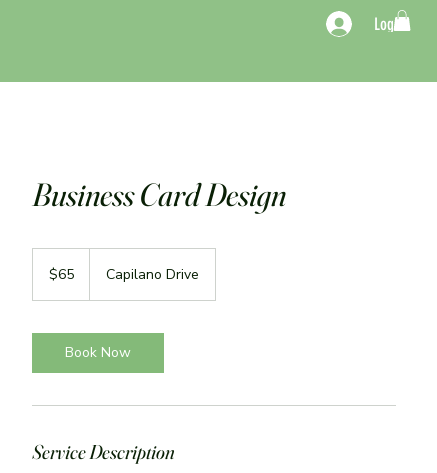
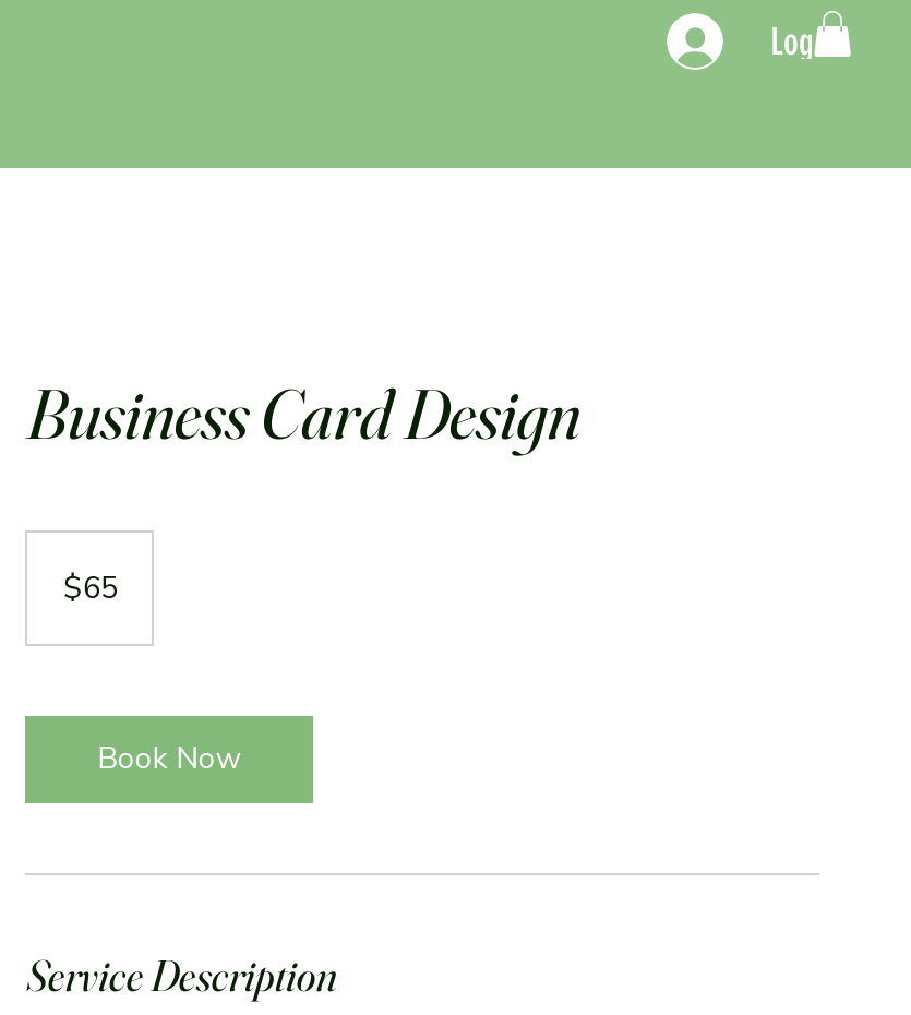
- Capilano Drive
